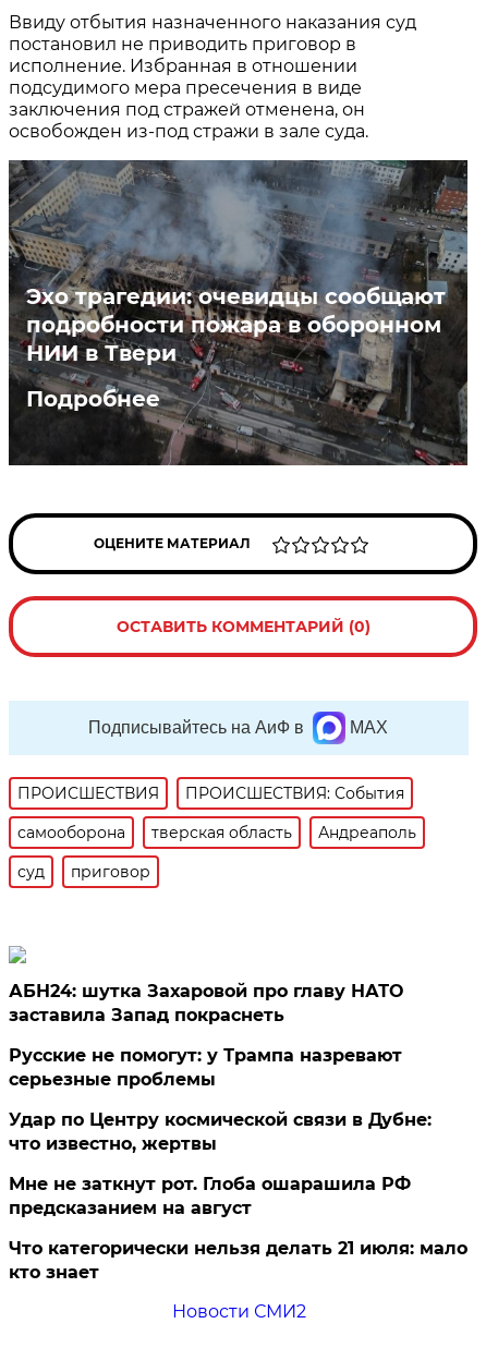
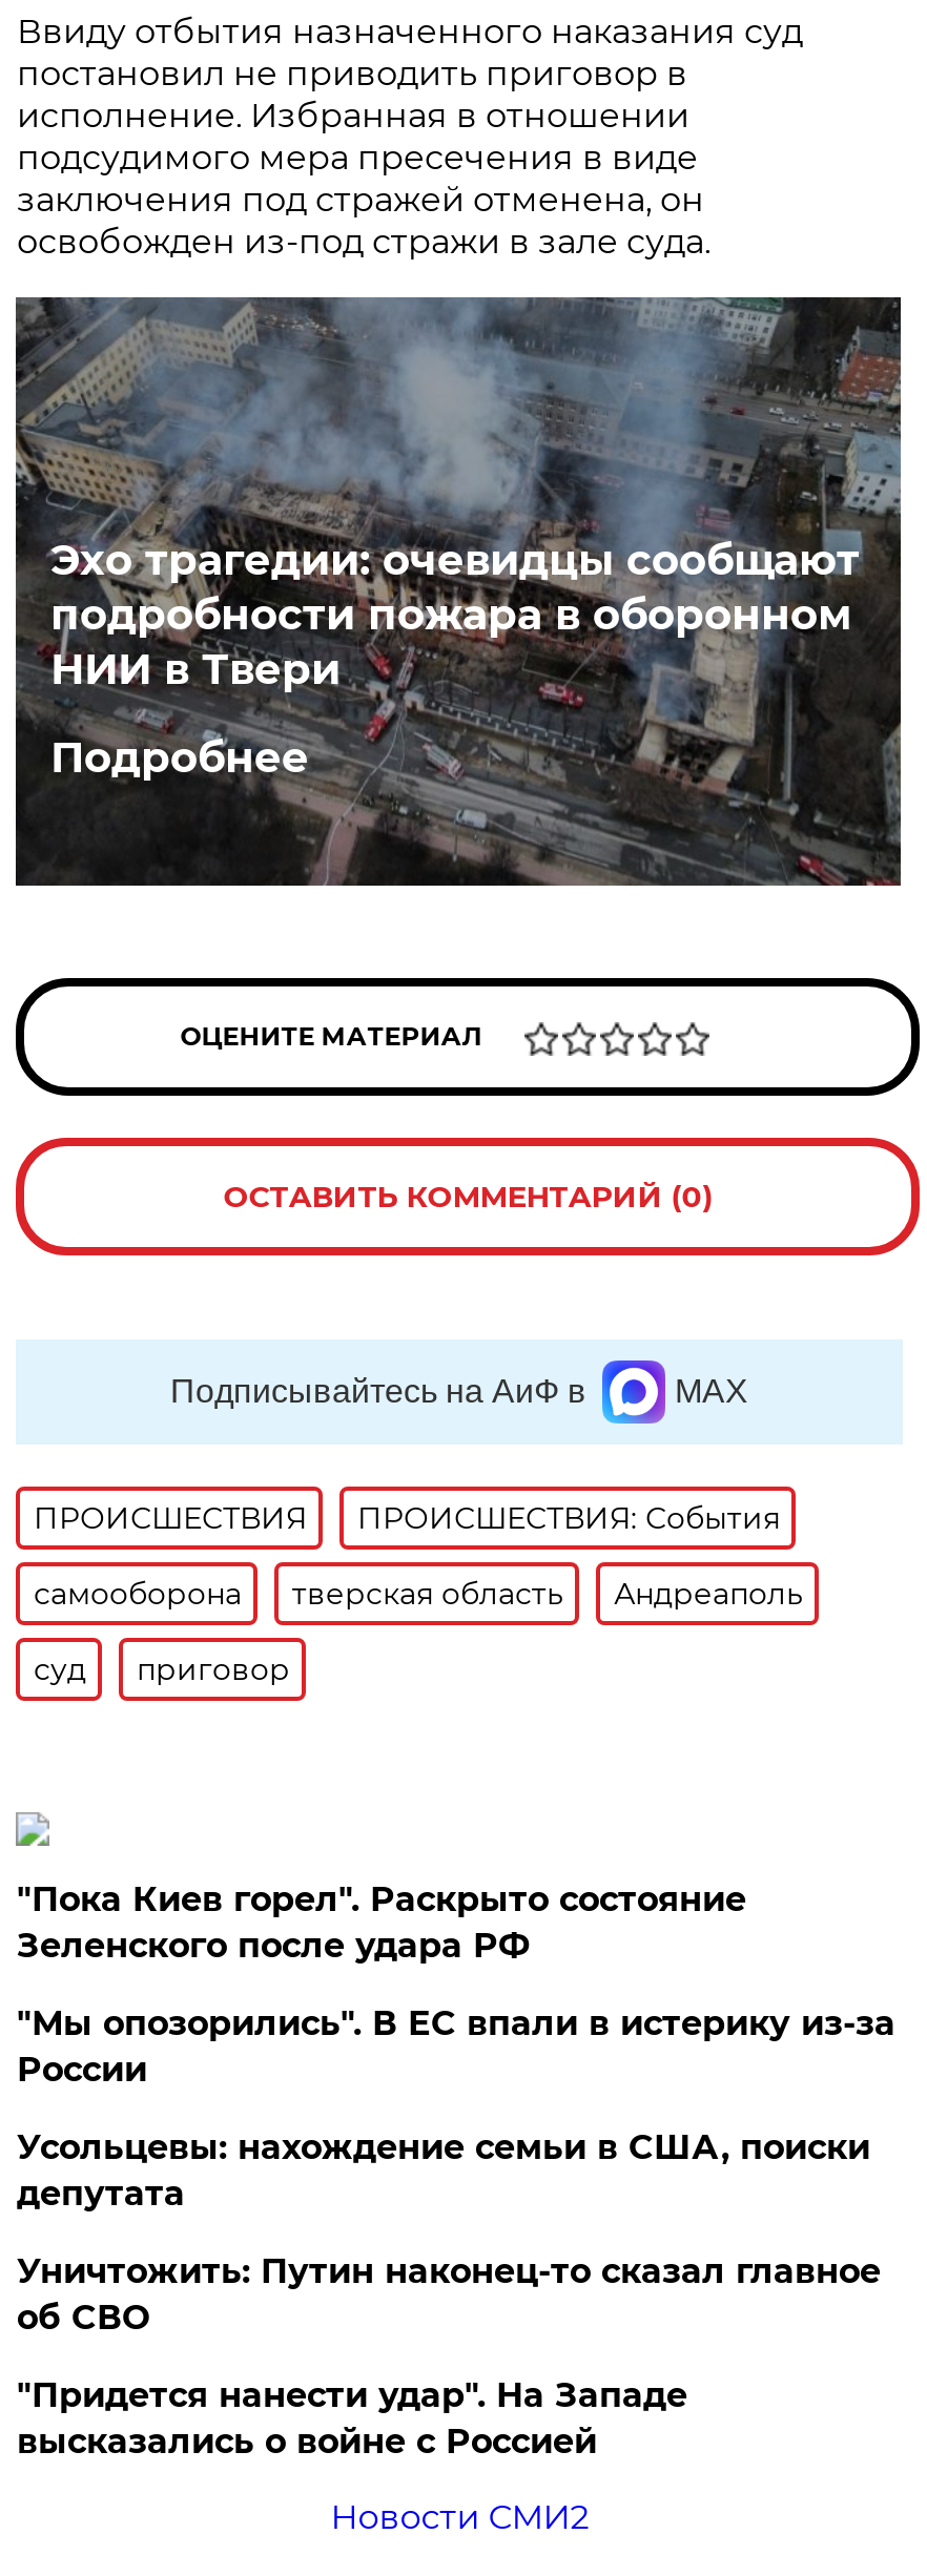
- АБН24: шутка Захаровой про главу НАТО
- заставила Запад покраснеть
+ "Пока Киев горел". Раскрыто состояние
+ Зеленского после удара РФ

- Русские не помогут: у Трампа назревают
- серьезные проблемы
+ "Мы опозорились". В ЕС впали в истерику из-за
+ России

- Удар по Центру космической связи в Дубне:
- что известно, жертвы
+ Усольцевы: нахождение семьи в США, поиски
+ депутата

- Мне не заткнут рот. Глоба ошарашила РФ
- предсказанием на август
+ Уничтожить: Путин наконец-то сказал главное
+ об СВО

- Что категорически нельзя делать 21 июля: мало
- кто знает
+ "Придется нанести удар". На Западе
+ высказались о войне с Россией
